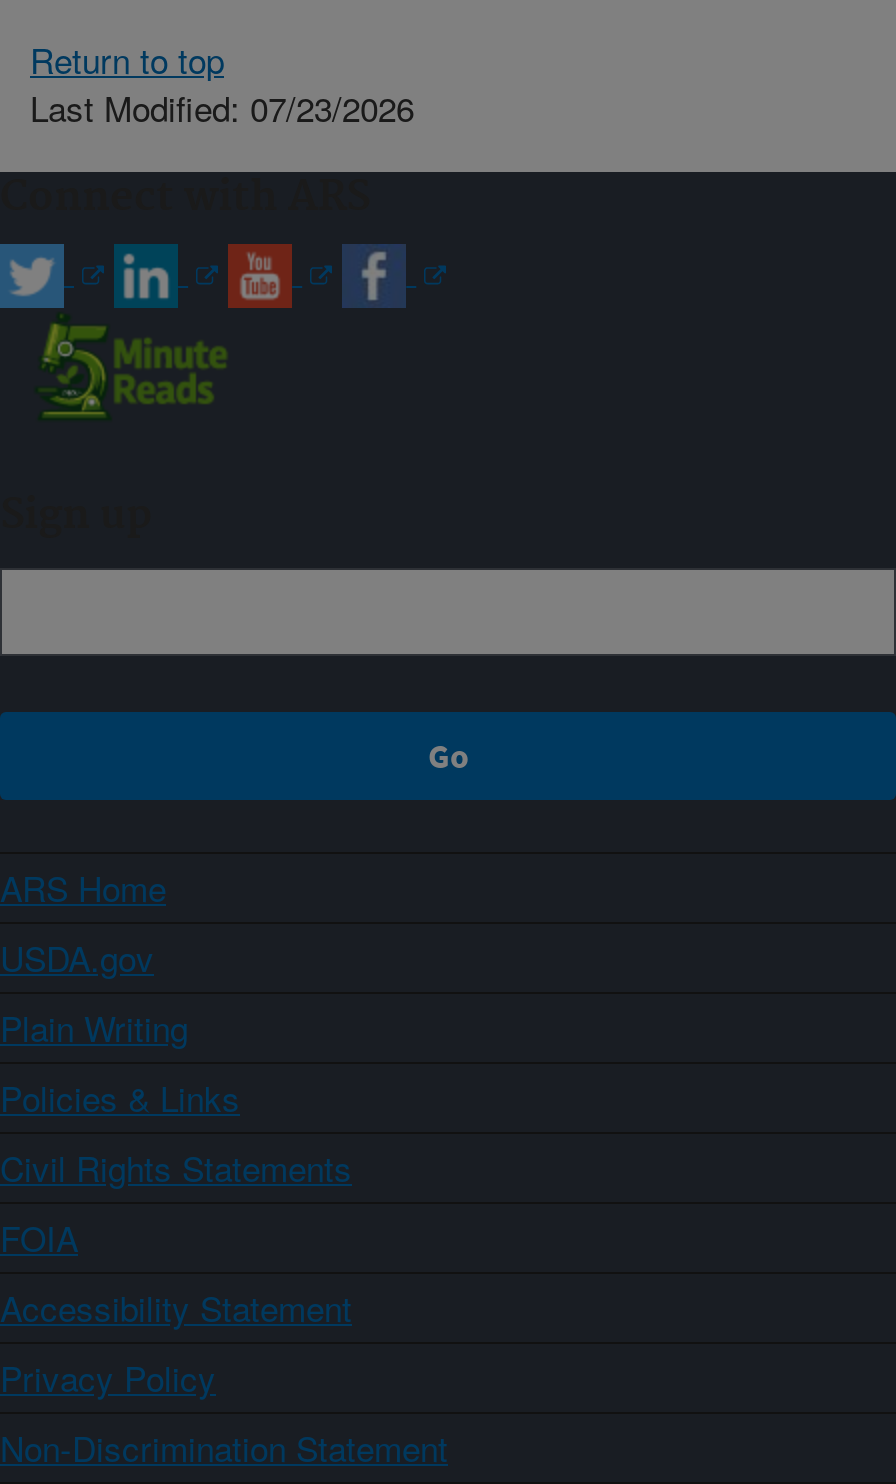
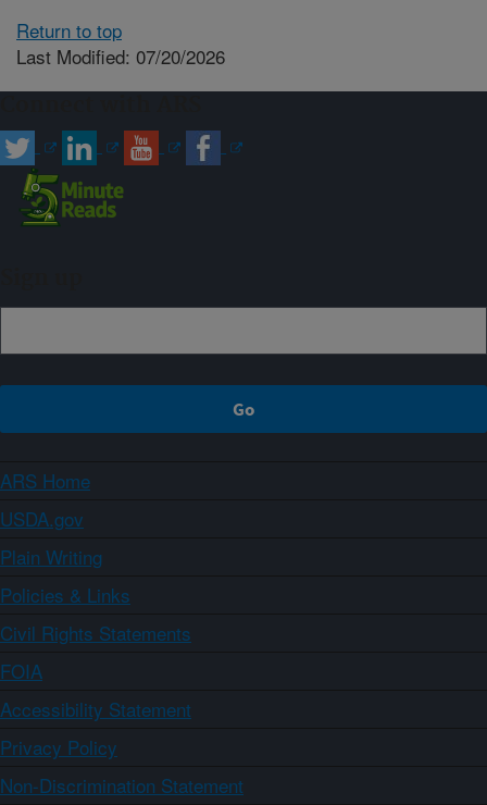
- Last Modified: 07/23/2026
+ Last Modified: 07/20/2026
